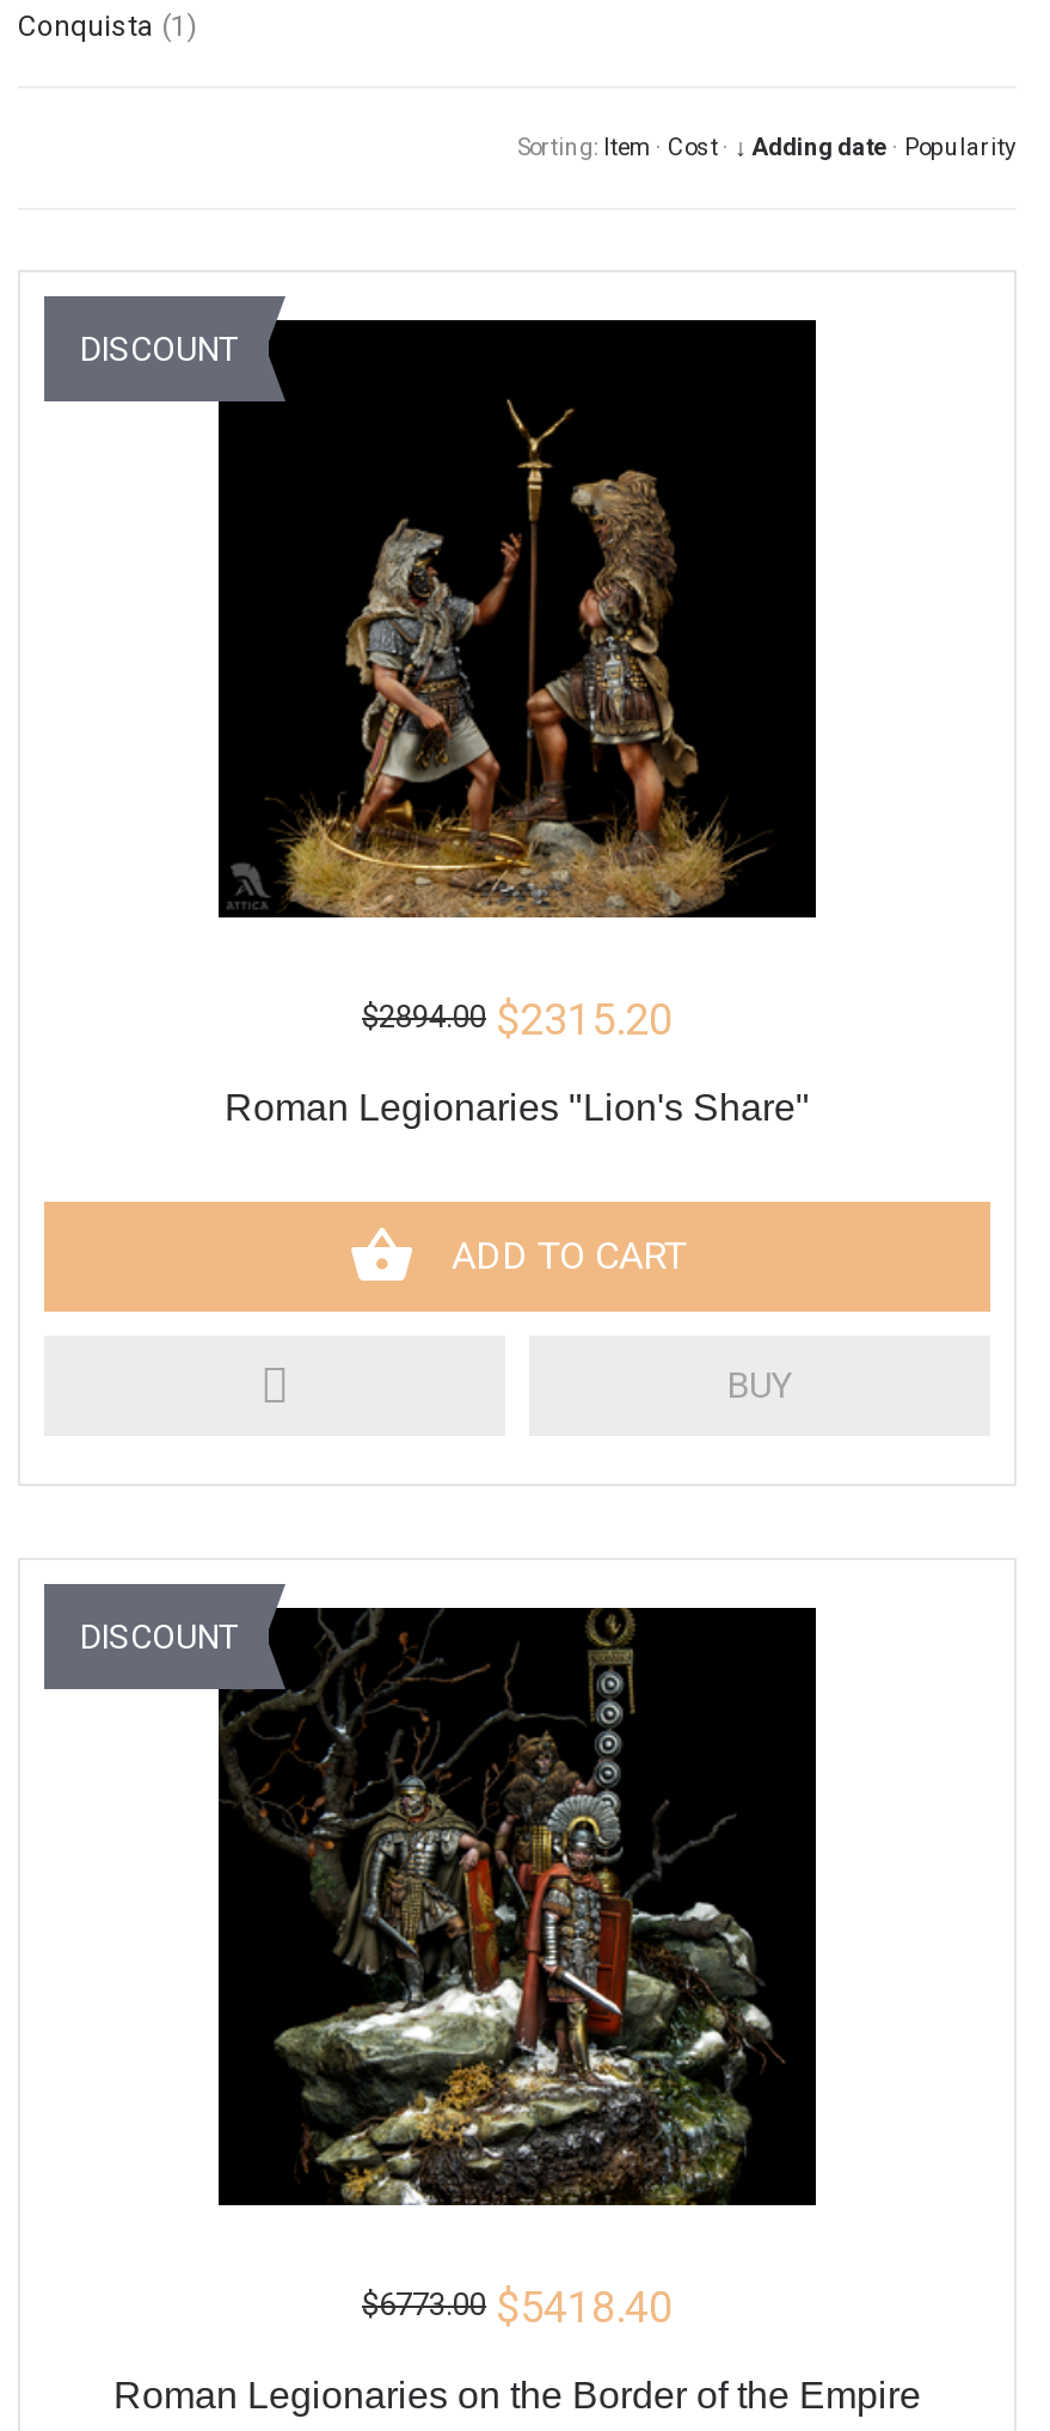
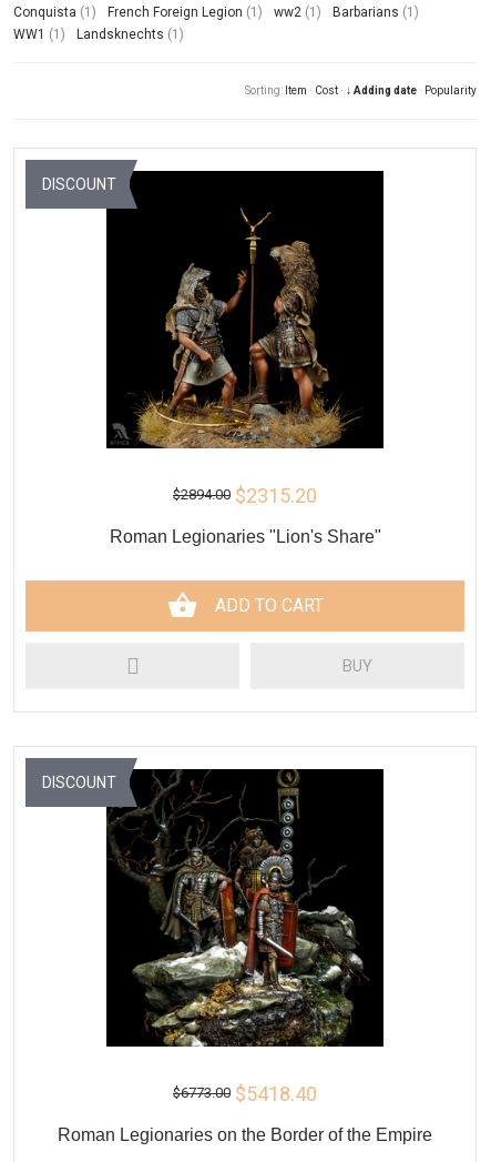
+ French Foreign Legion (1)
+ ww2 (1)
+ Barbarians (1)
+ WW1 (1)
+ Landsknechts (1)
